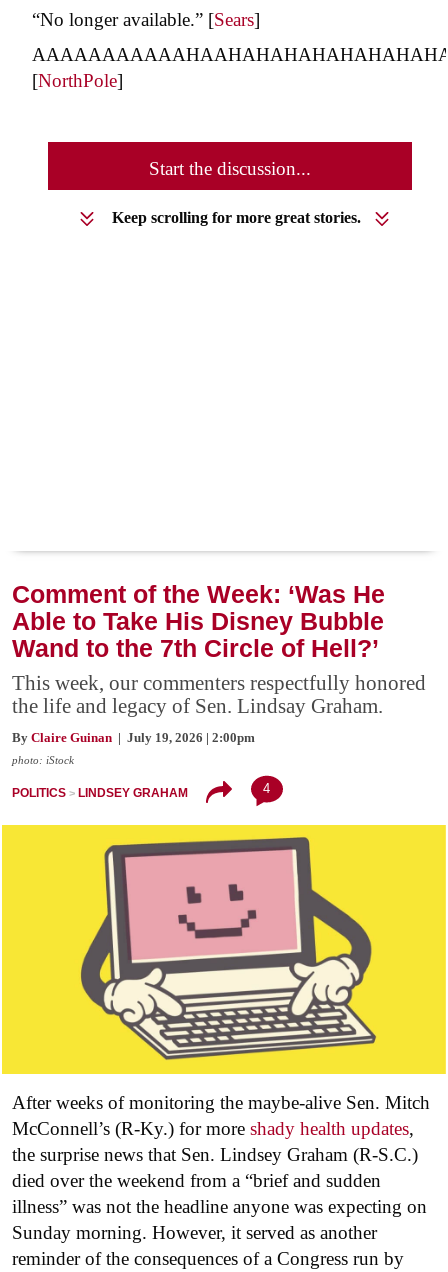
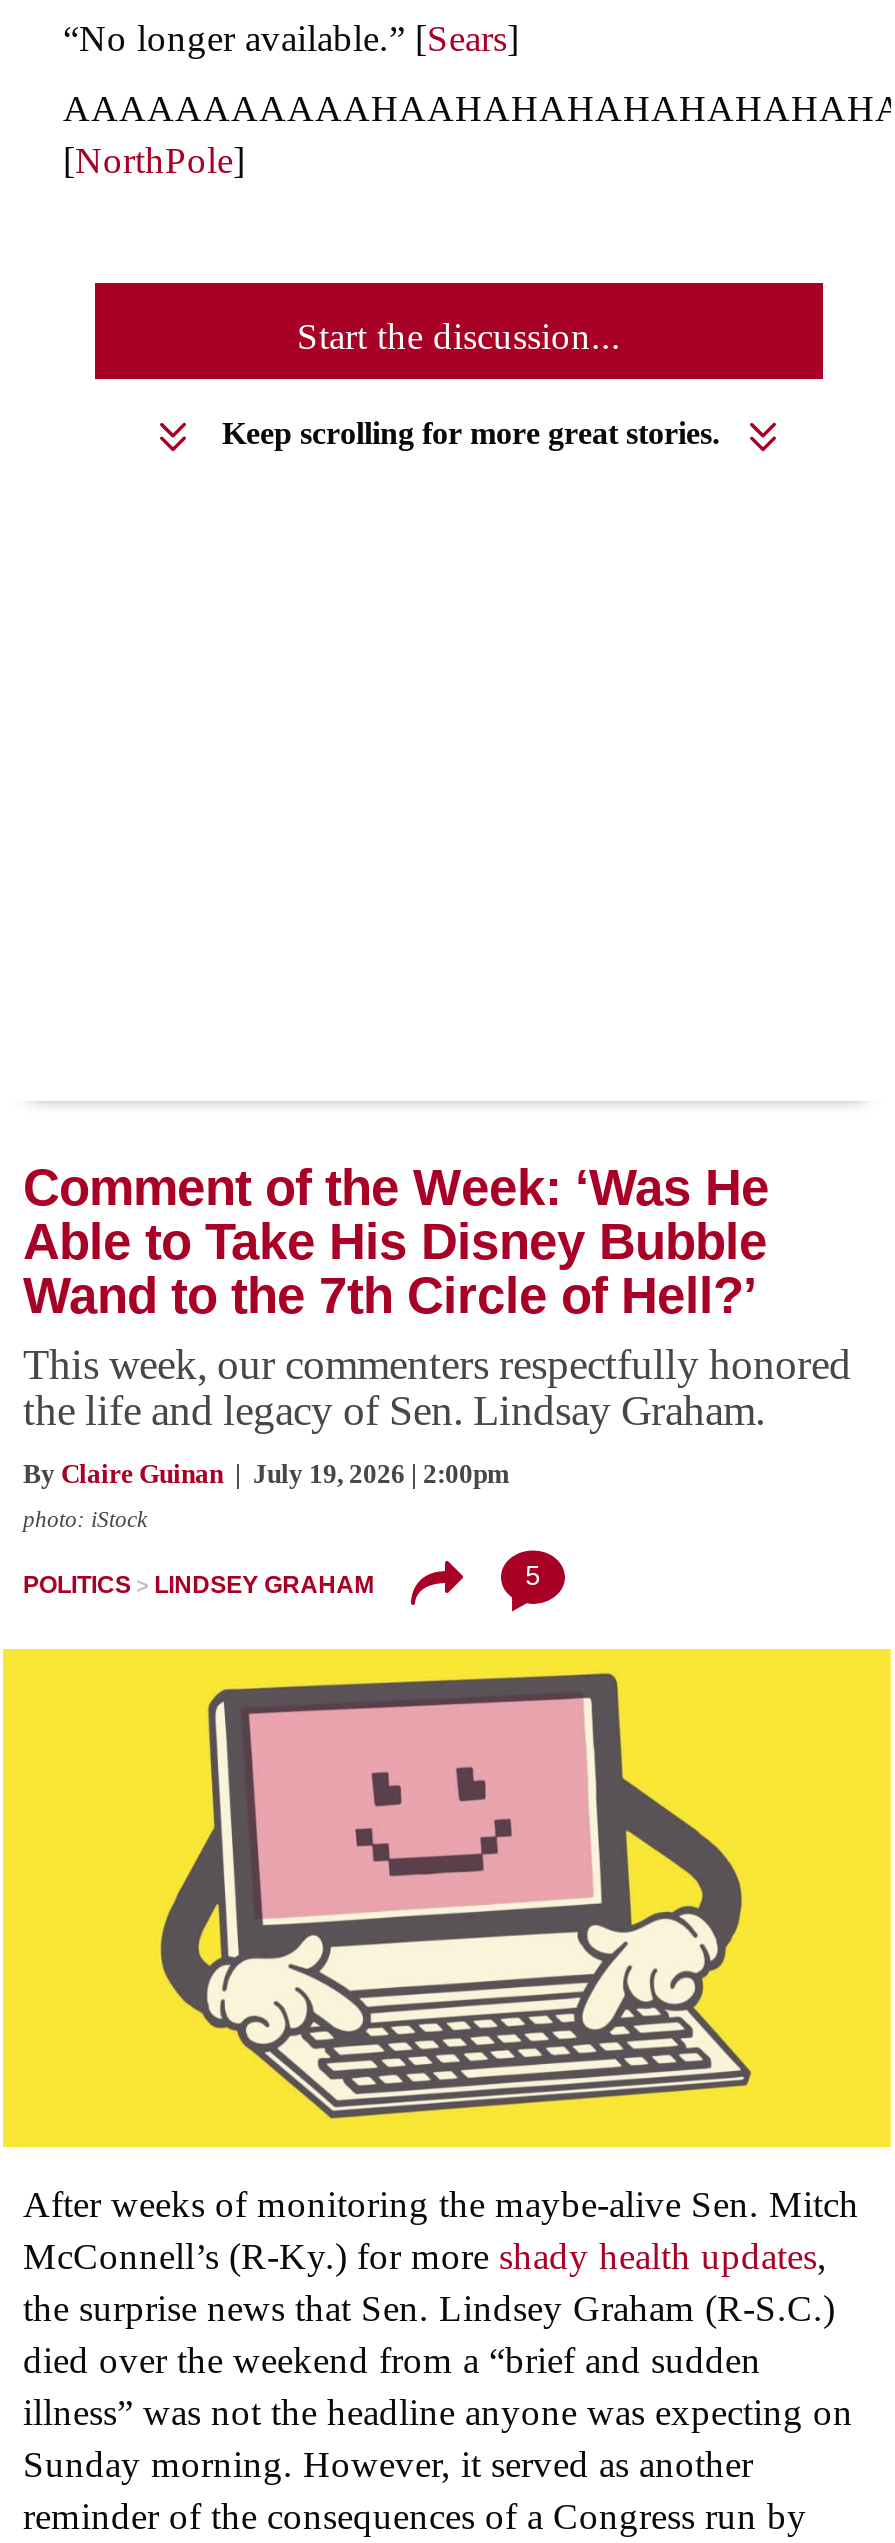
- 4
+ 5
